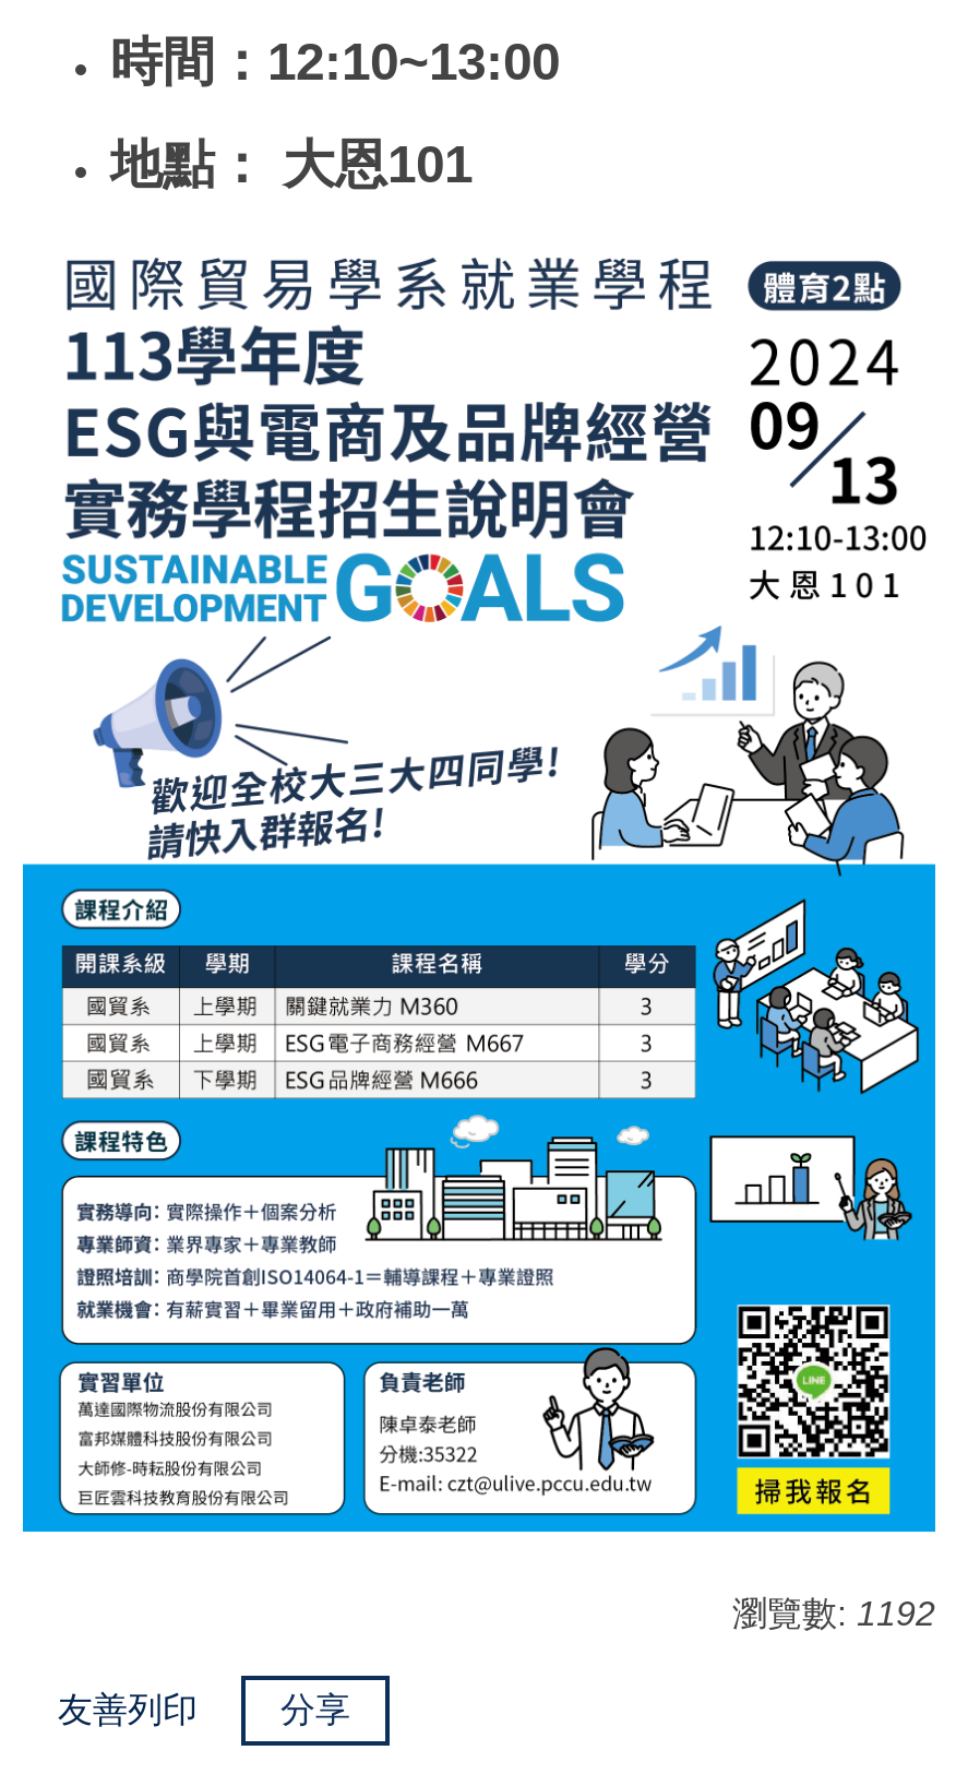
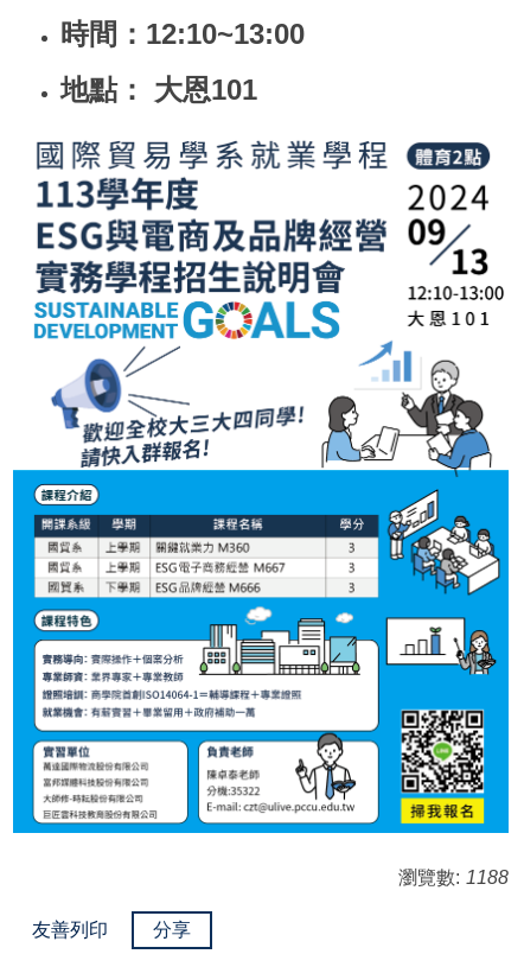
- 瀏覽數: 1192
+ 瀏覽數: 1188
